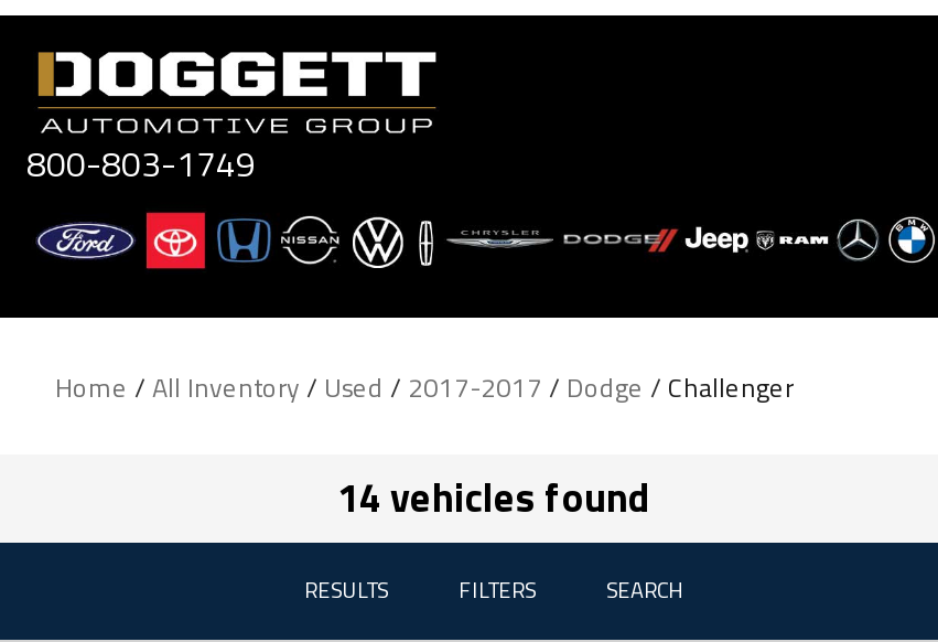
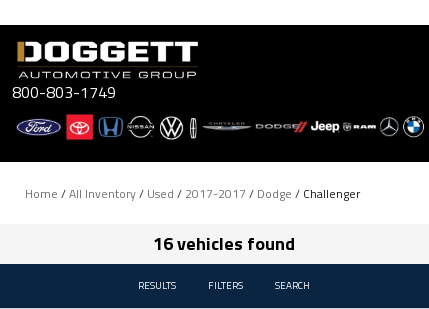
- 14 vehicles found
+ 16 vehicles found
